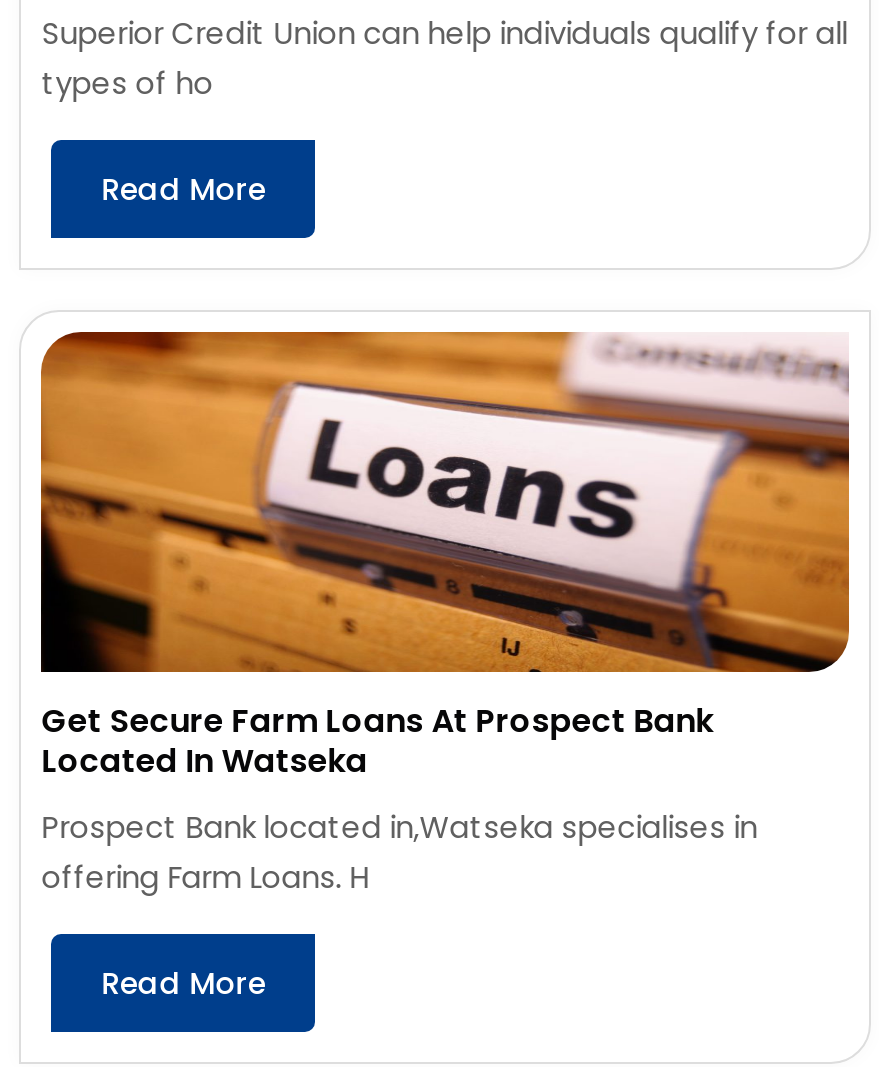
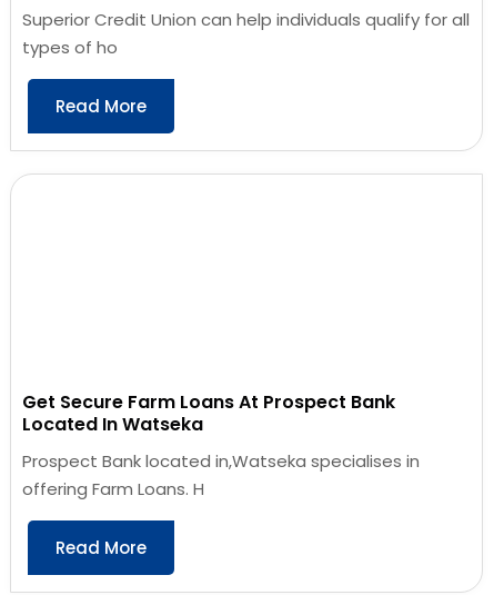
- [image]
